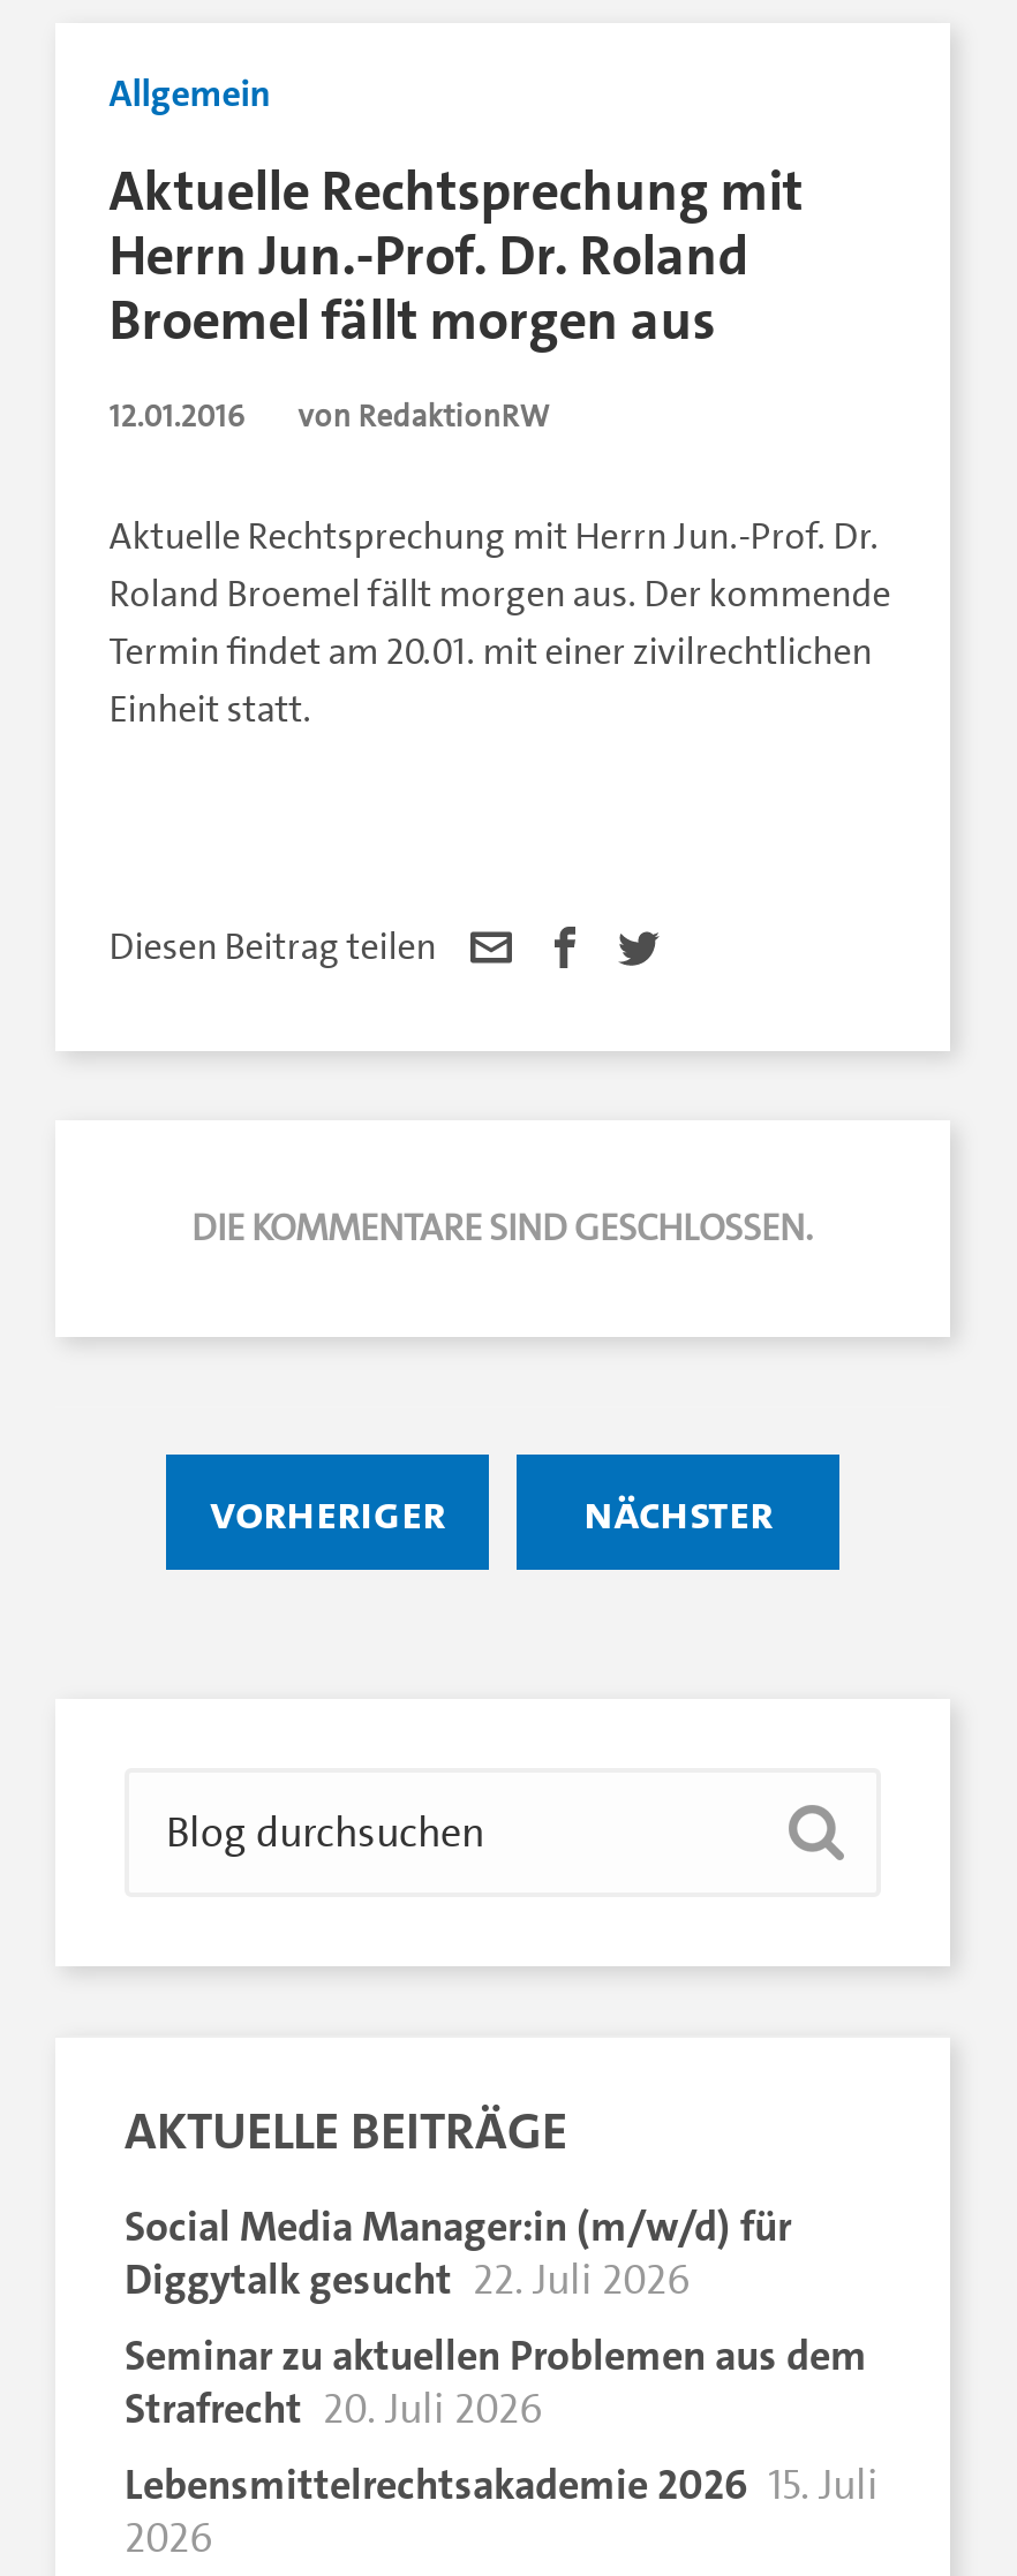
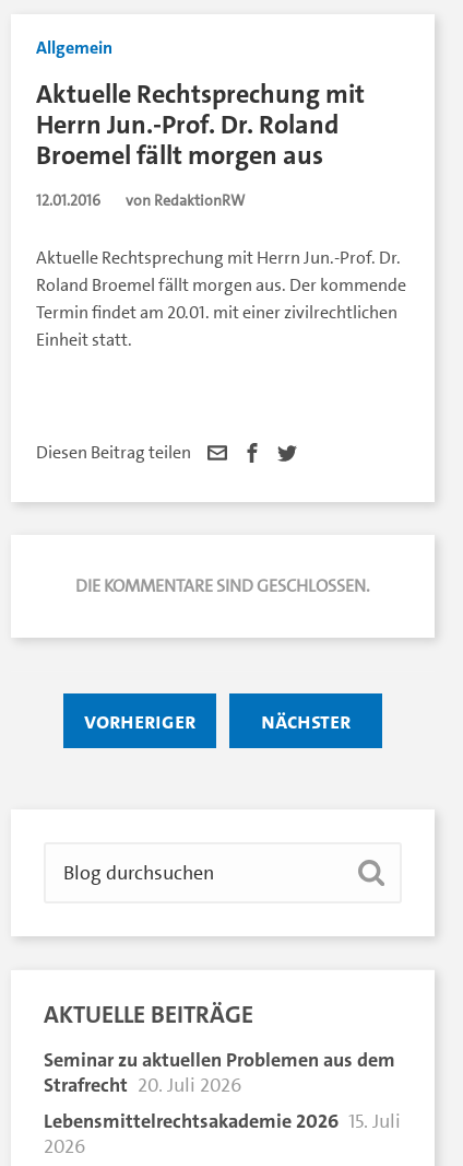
- Social Media Manager:in (m/w/d) für
- Diggytalk gesucht 22. Juli 2026
